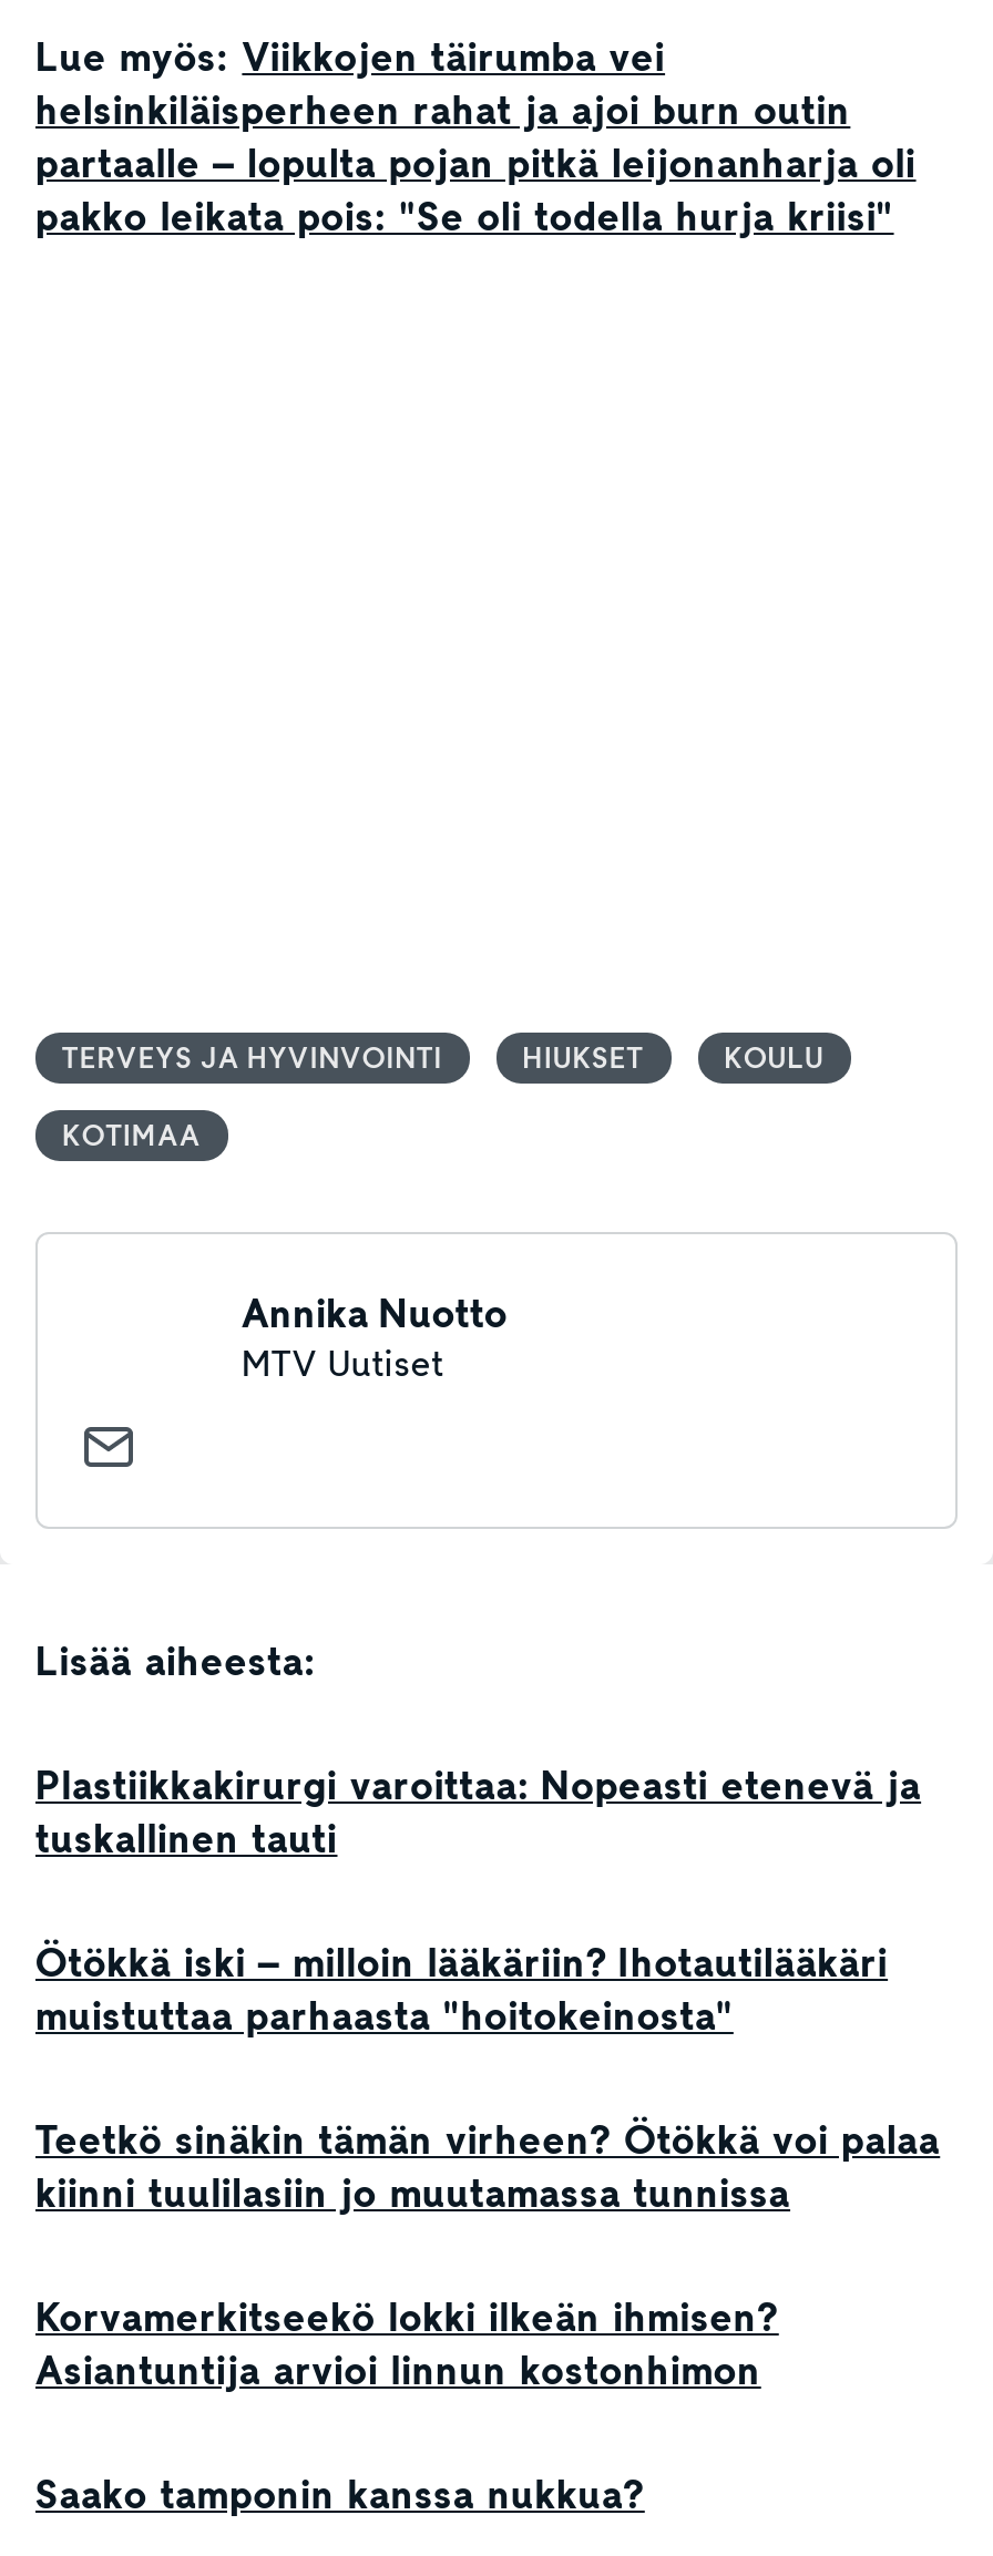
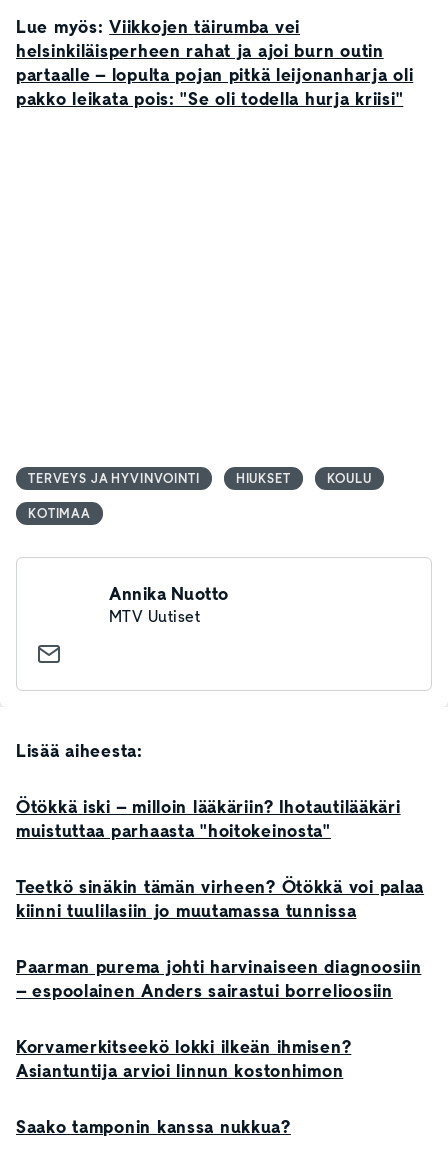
- Plastiikkakirurgi varoittaa: Nopeasti etenevä ja
- tuskallinen tauti

moved up: Ötökkä iski – milloin lääkäriin? Ihotautilääkäri | muistuttaa parhaasta "hoitokeinosta" | Teetkö sinäkin tämän virheen? Ötökkä voi palaa | kiinni tuulilasiin jo muutamassa tunnissa

+ Paarman purema johti harvinaiseen diagnoosiin
+ – espoolainen Anders sairastui borrelioosiin
